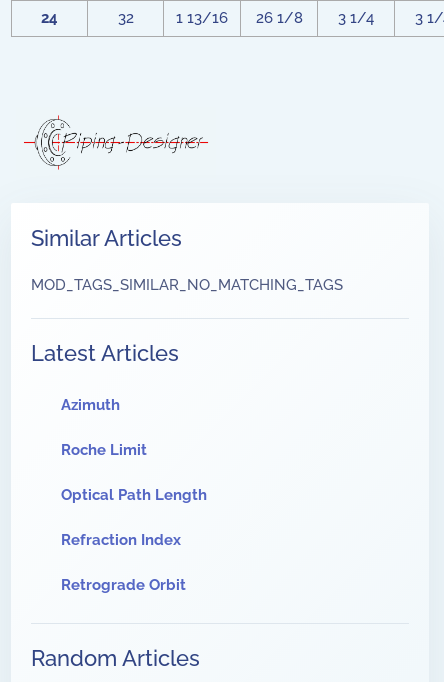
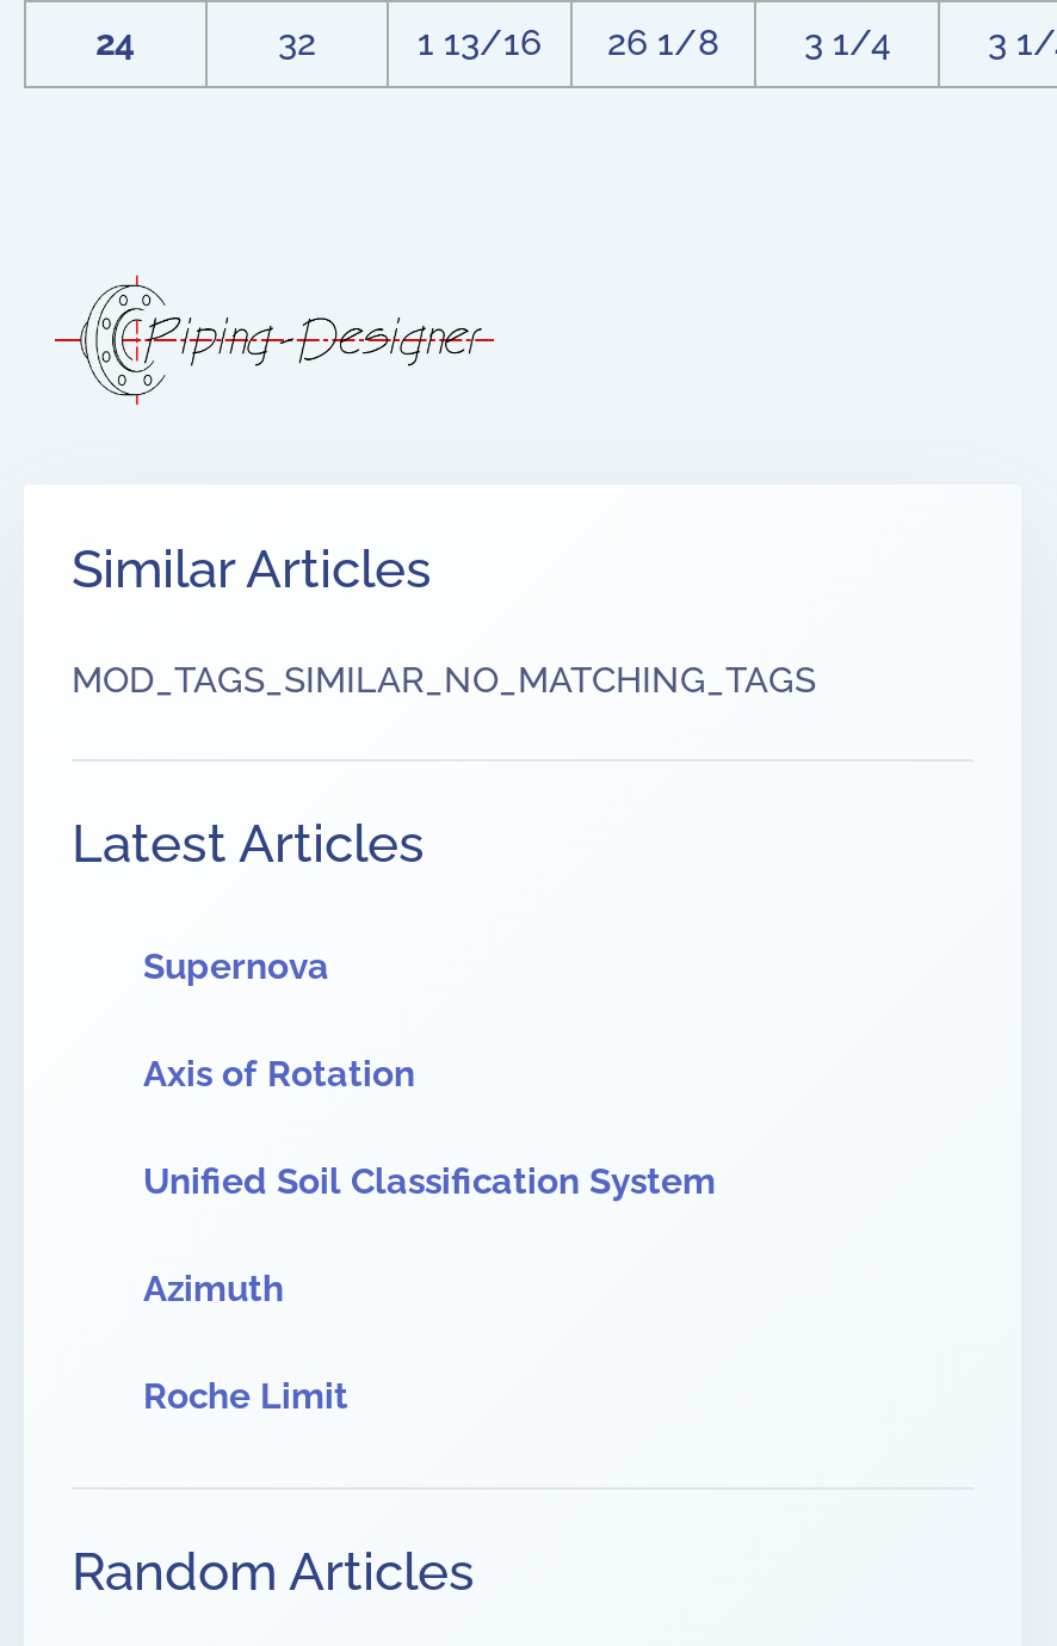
+ Supernova
+ Axis of Rotation
+ Unified Soil Classification System

moved down: Azimuth | Roche Limit

- Optical Path Length
- Refraction Index
- Retrograde Orbit
